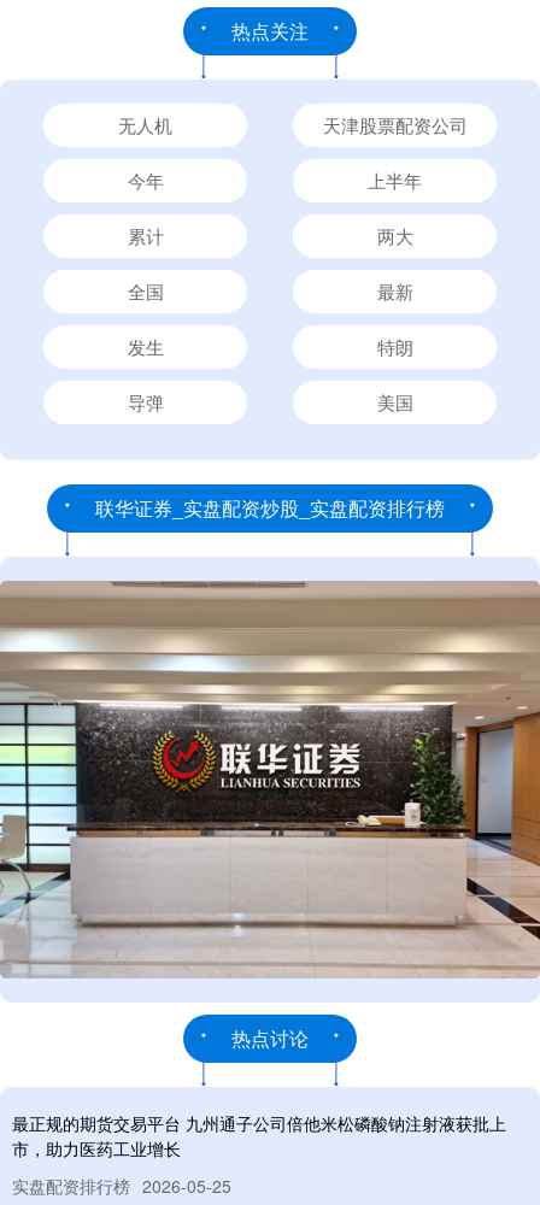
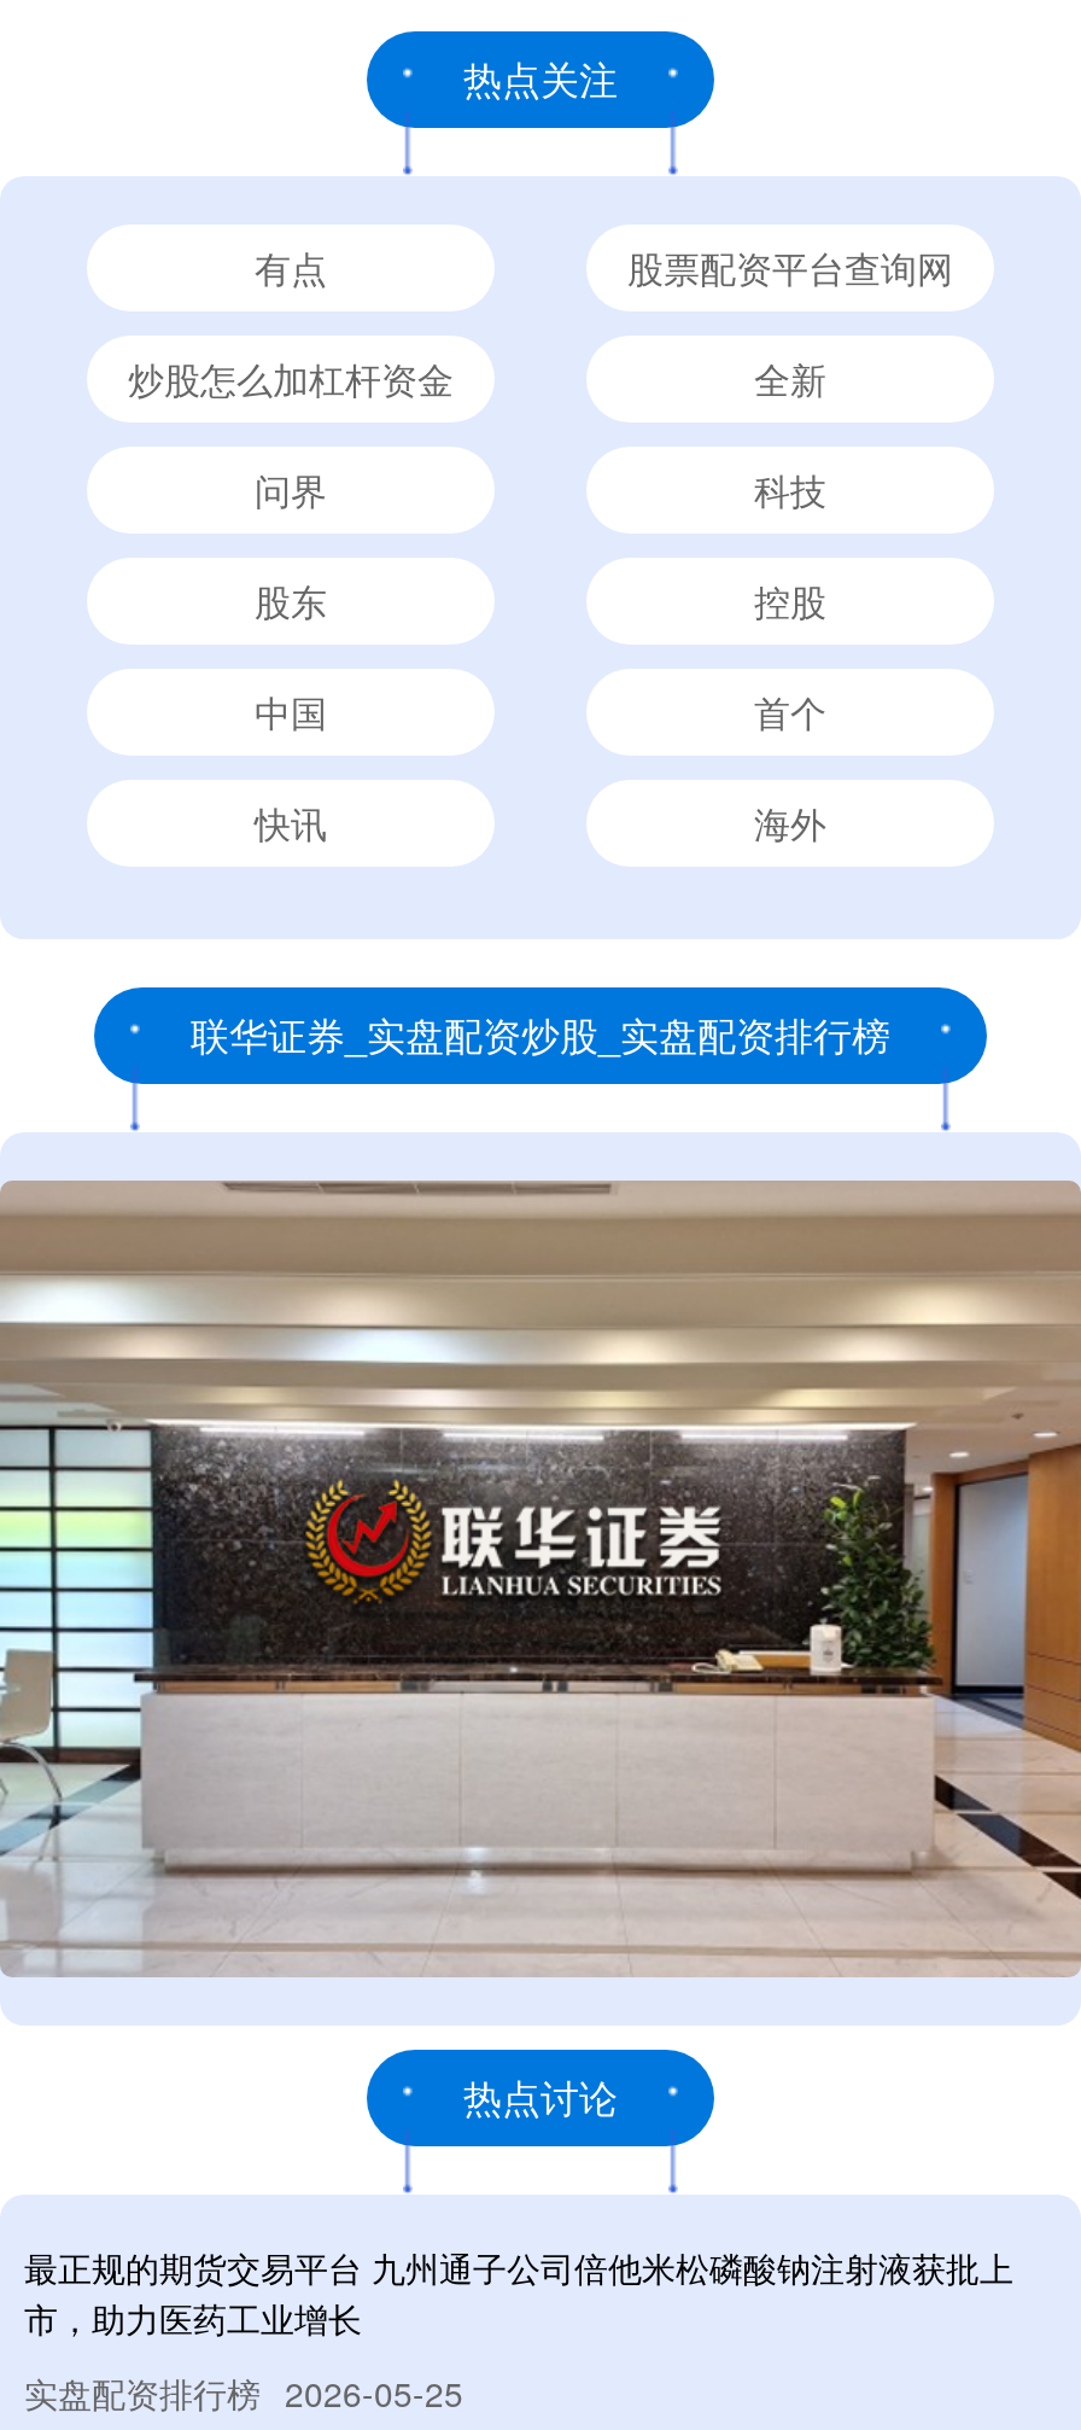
- 无人机
- 天津股票配资公司
+ 有点
+ 股票配资平台查询网

- 今年
- 上半年
+ 炒股怎么加杠杆资金
+ 全新

- 累计
- 两大
+ 问界
+ 科技

- 全国
- 最新
+ 股东
+ 控股

- 发生
- 特朗
+ 中国
+ 首个

- 导弹
- 美国
+ 快讯
+ 海外
